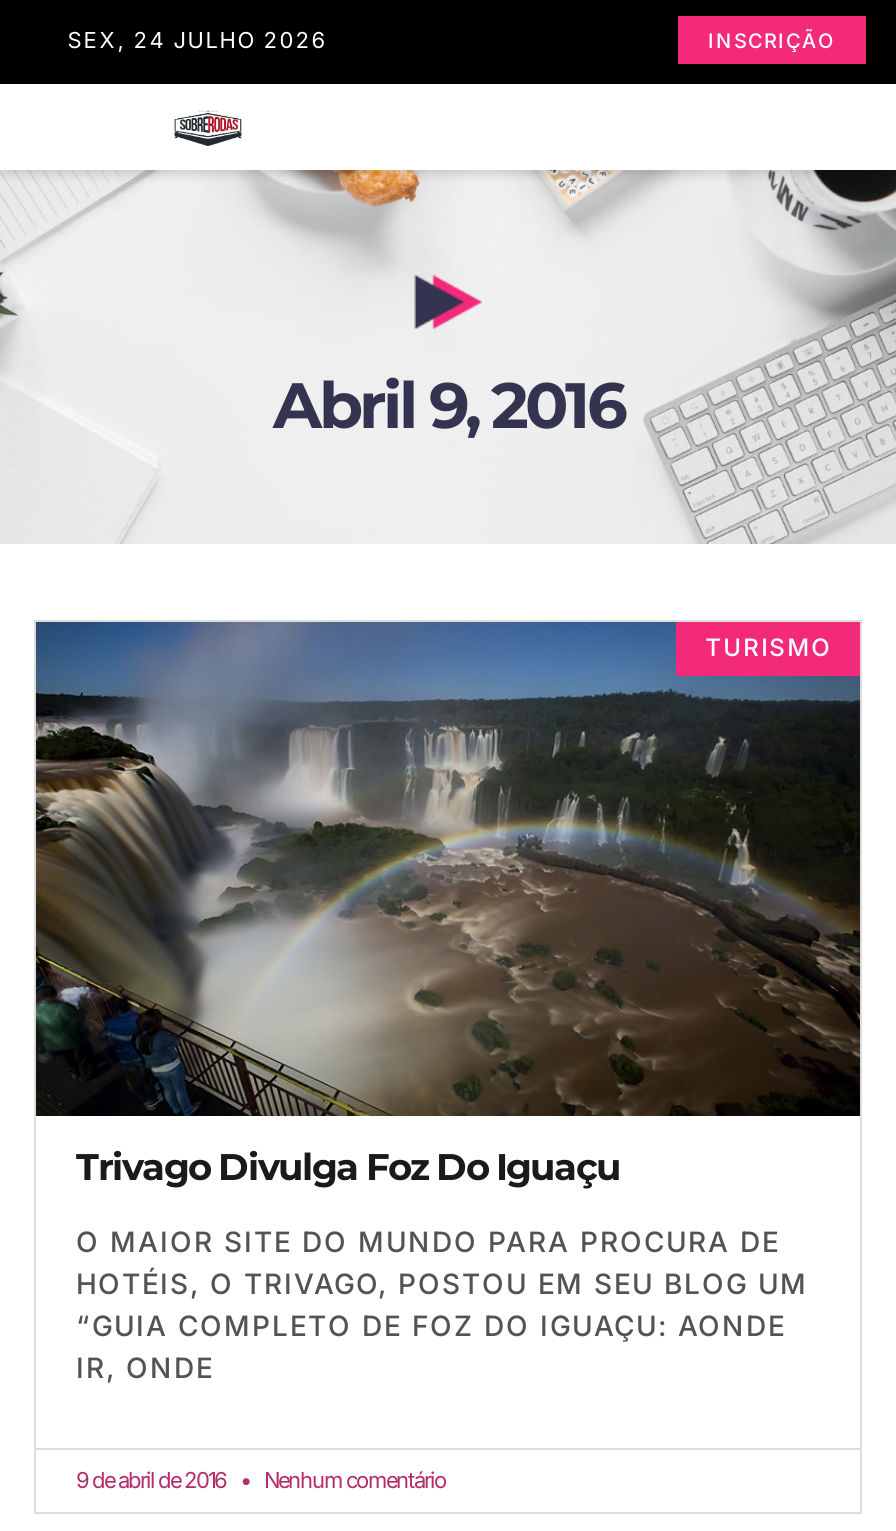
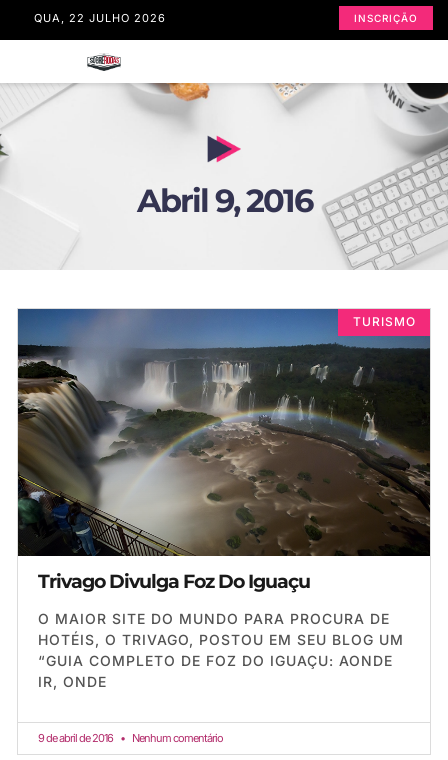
- SEX, 24 JULHO 2026
+ QUA, 22 JULHO 2026
